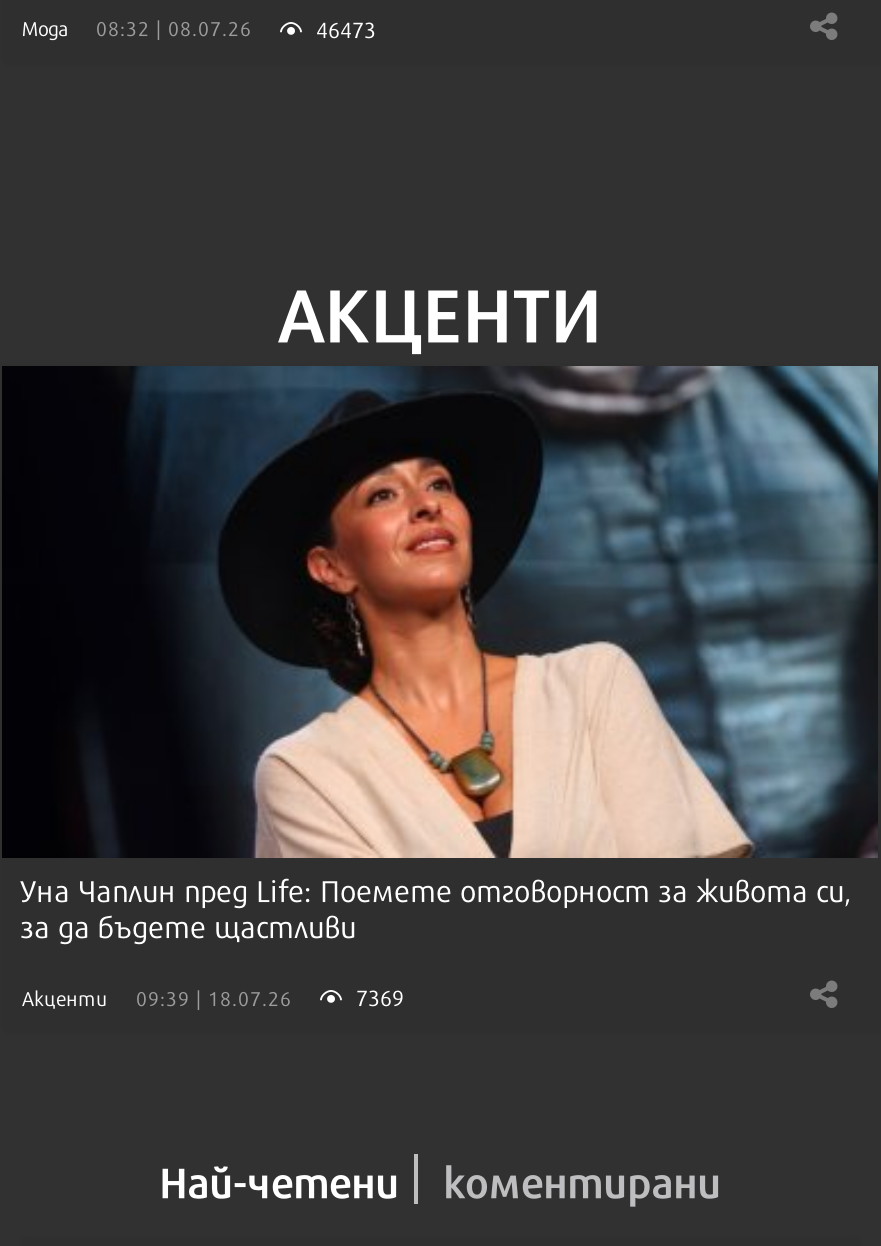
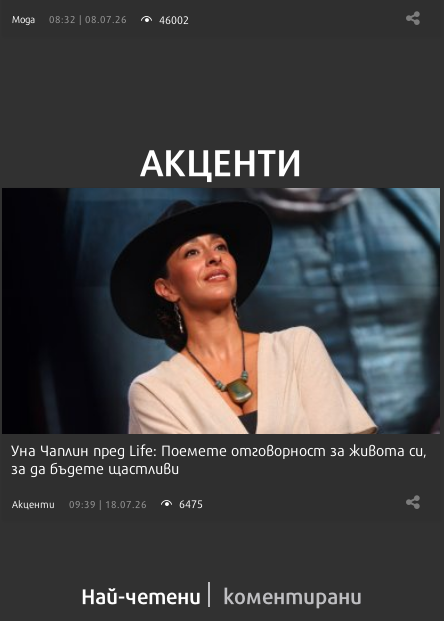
- 46473
+ 46002

- 7369
+ 6475
